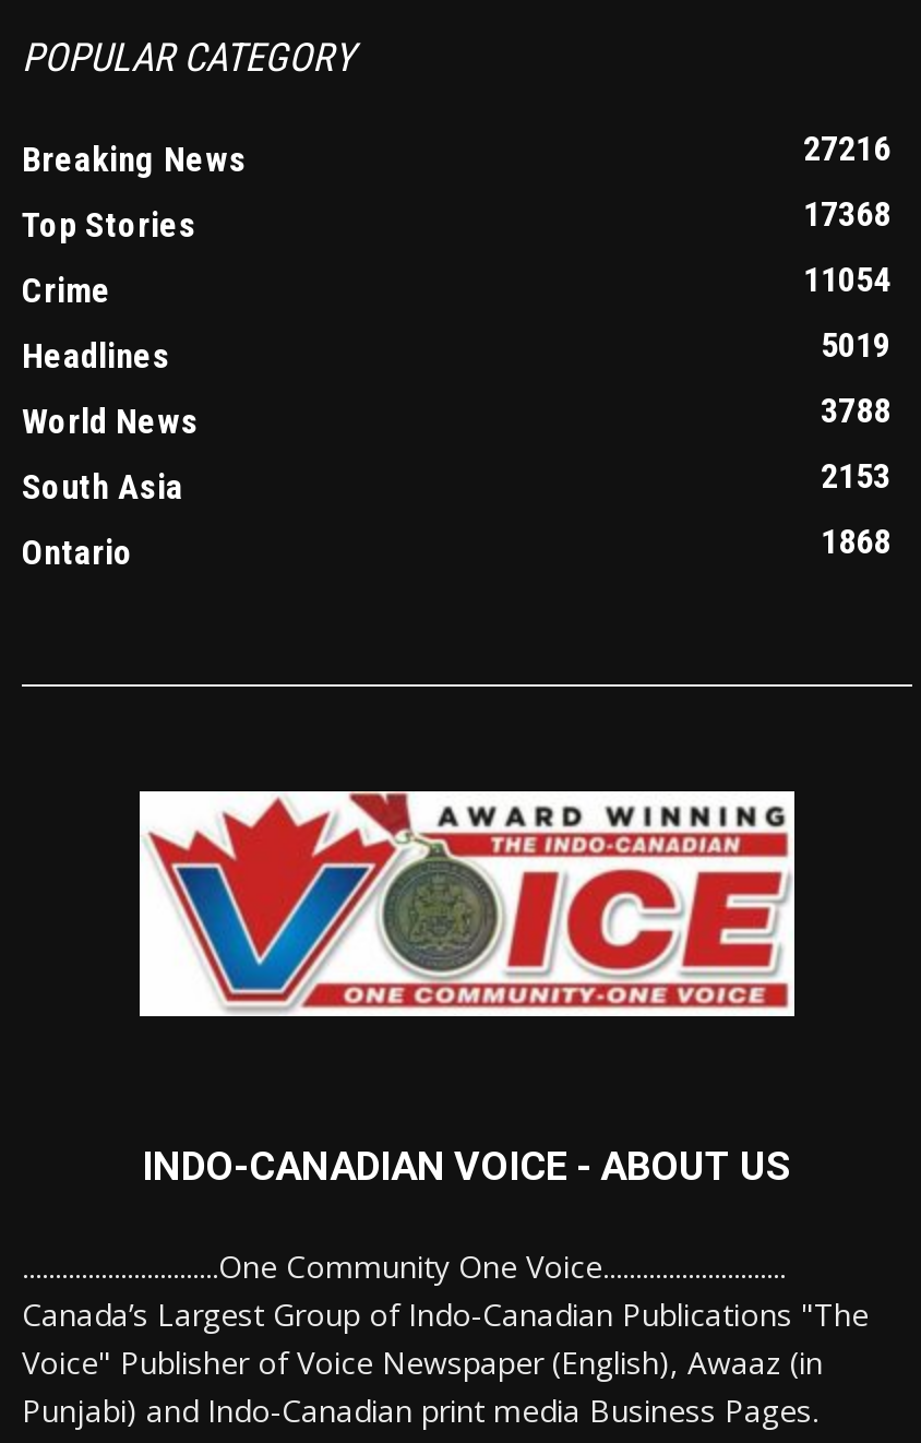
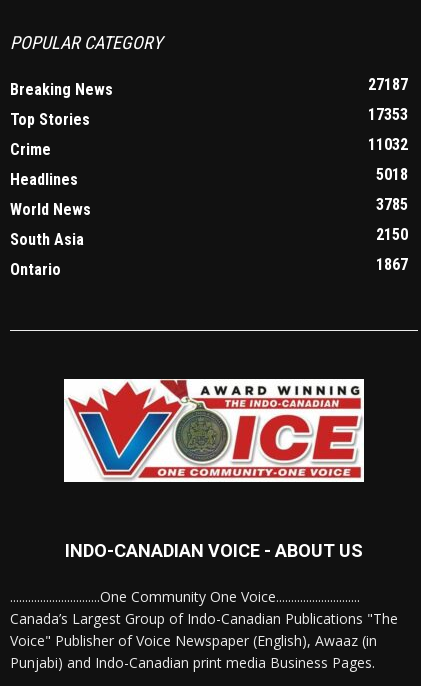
- 27216
+ 27187

- 17368
+ 17353

- 11054
+ 11032

- 5019
+ 5018

- 3788
+ 3785

- 2153
+ 2150

- 1868
+ 1867
